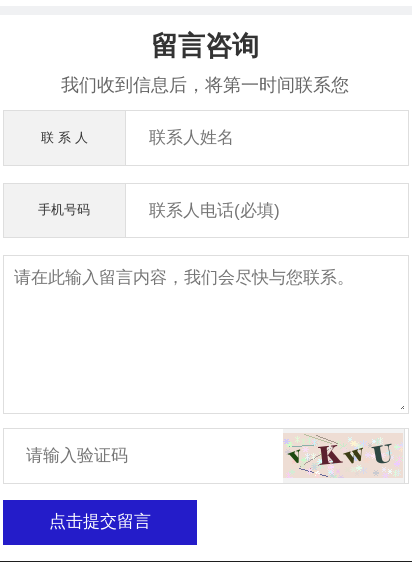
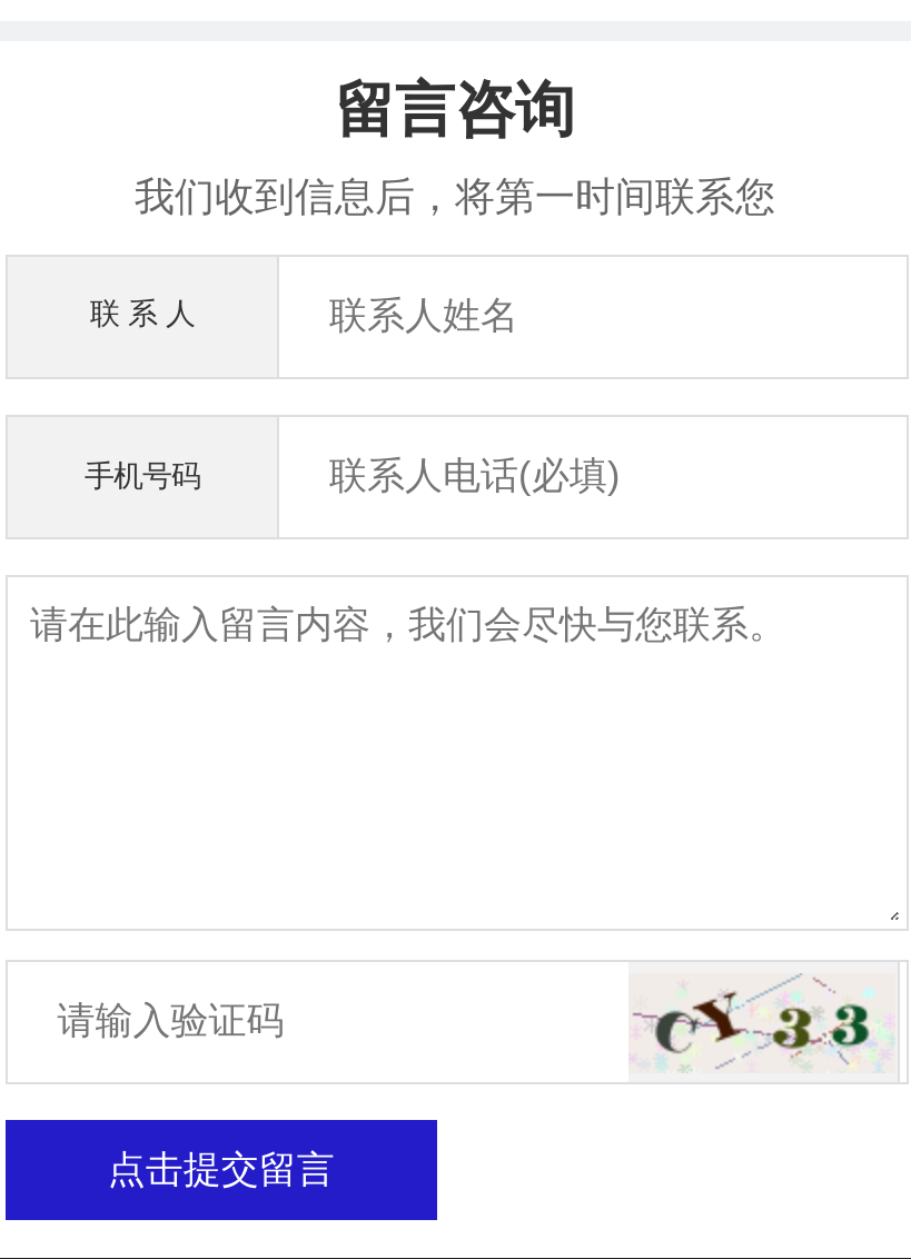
- [image]
+ [image]
